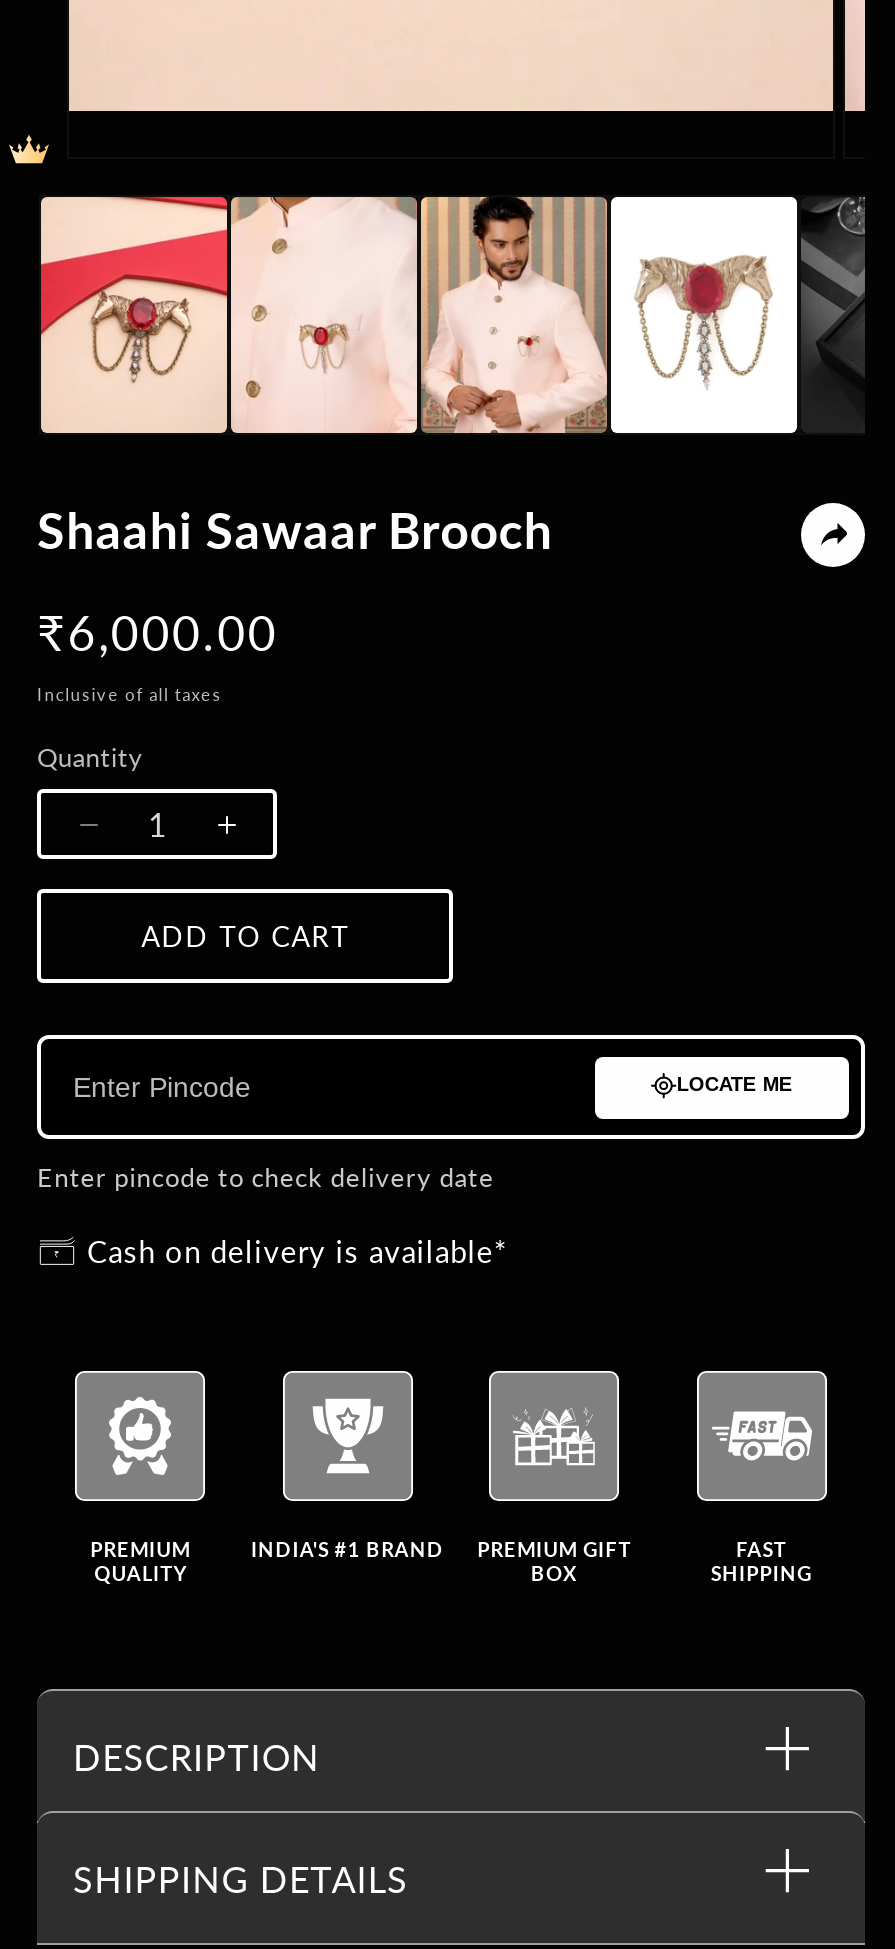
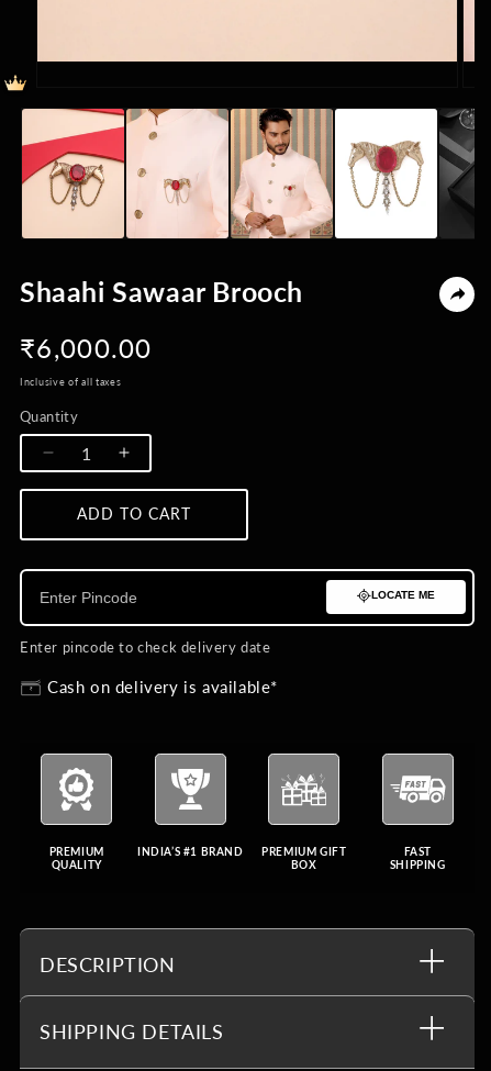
- INDIA'S #1 BRAND PREMIUM GIFT
+ INDIA’S #1 BRAND PREMIUM GIFT
